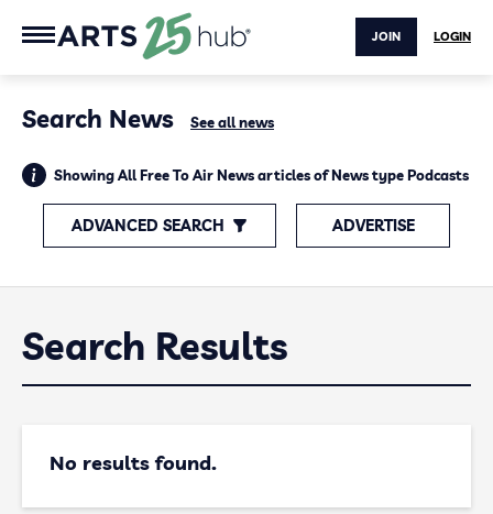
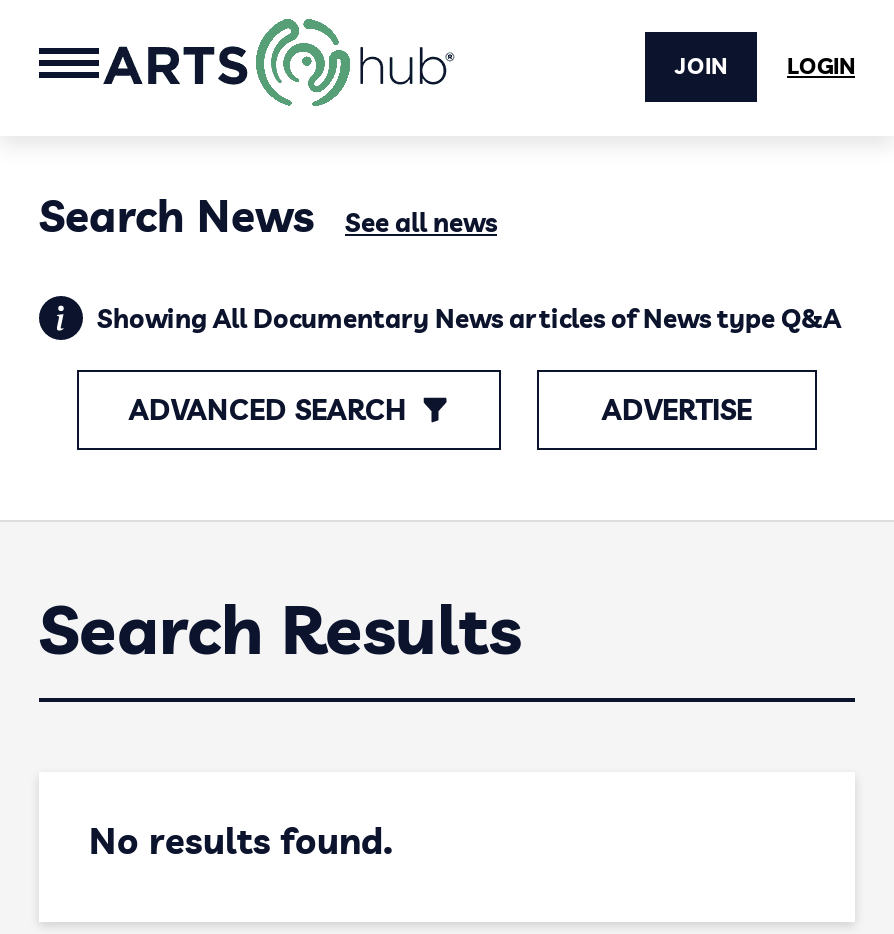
- [image]
+ [image]

- Showing All Free To Air News articles of News type Podcasts
+ Showing All Documentary News articles of News type Q&A
